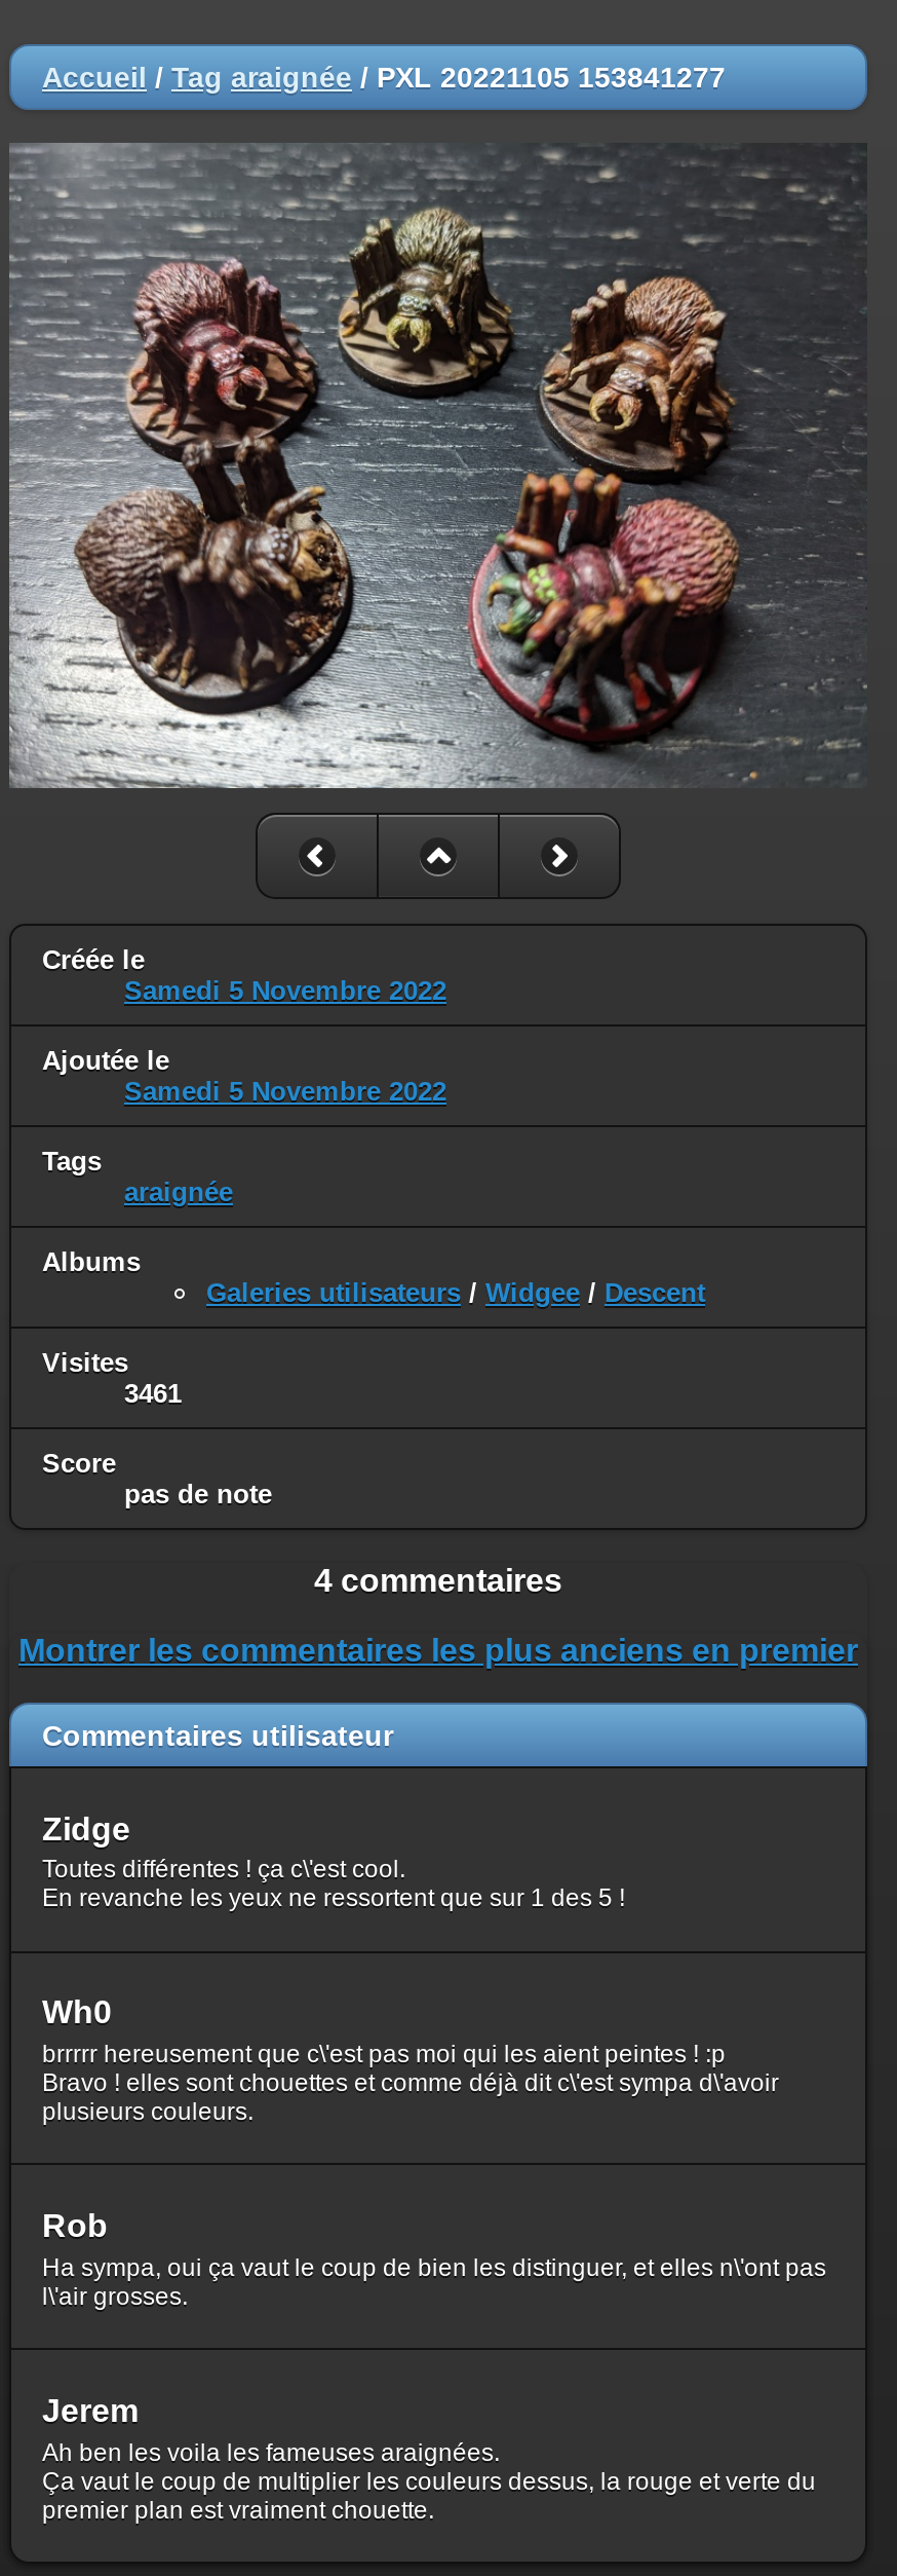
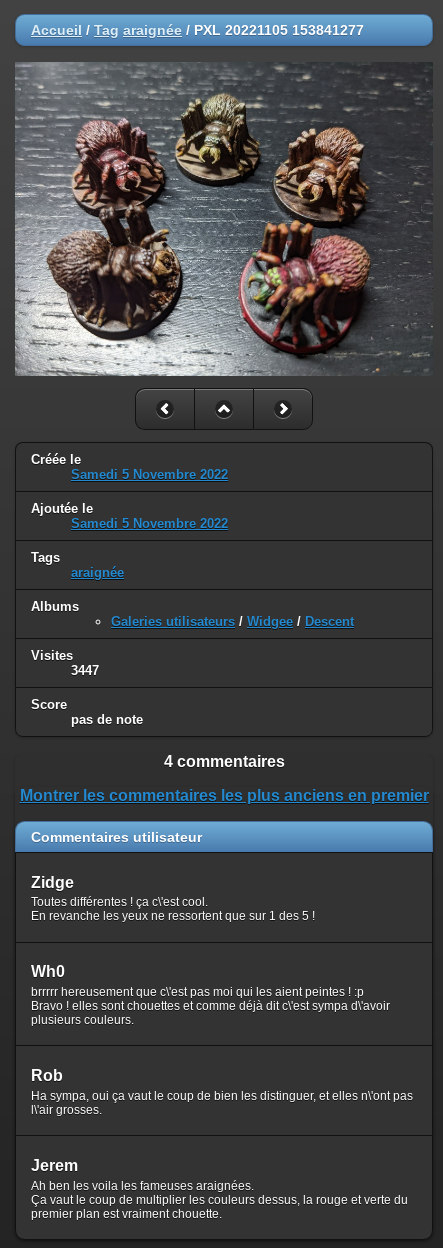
- 3461
+ 3447
